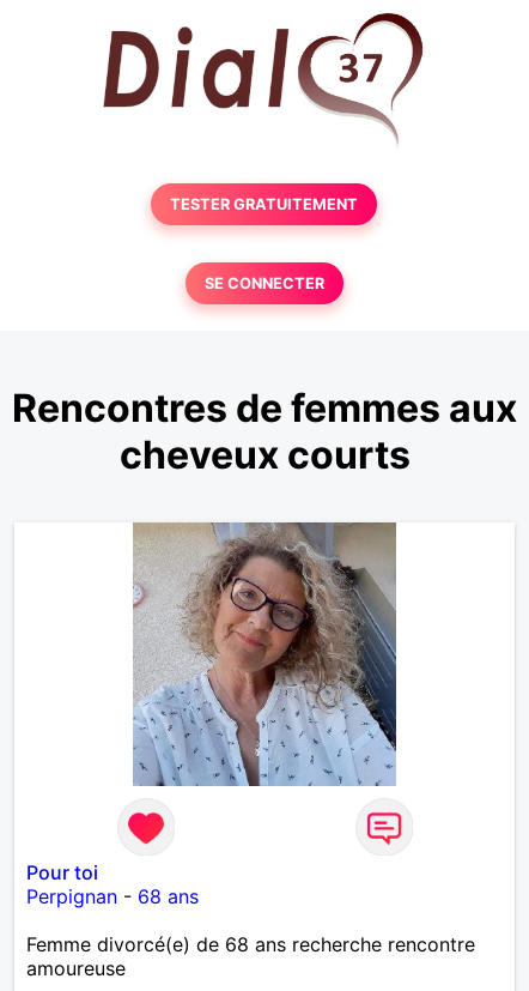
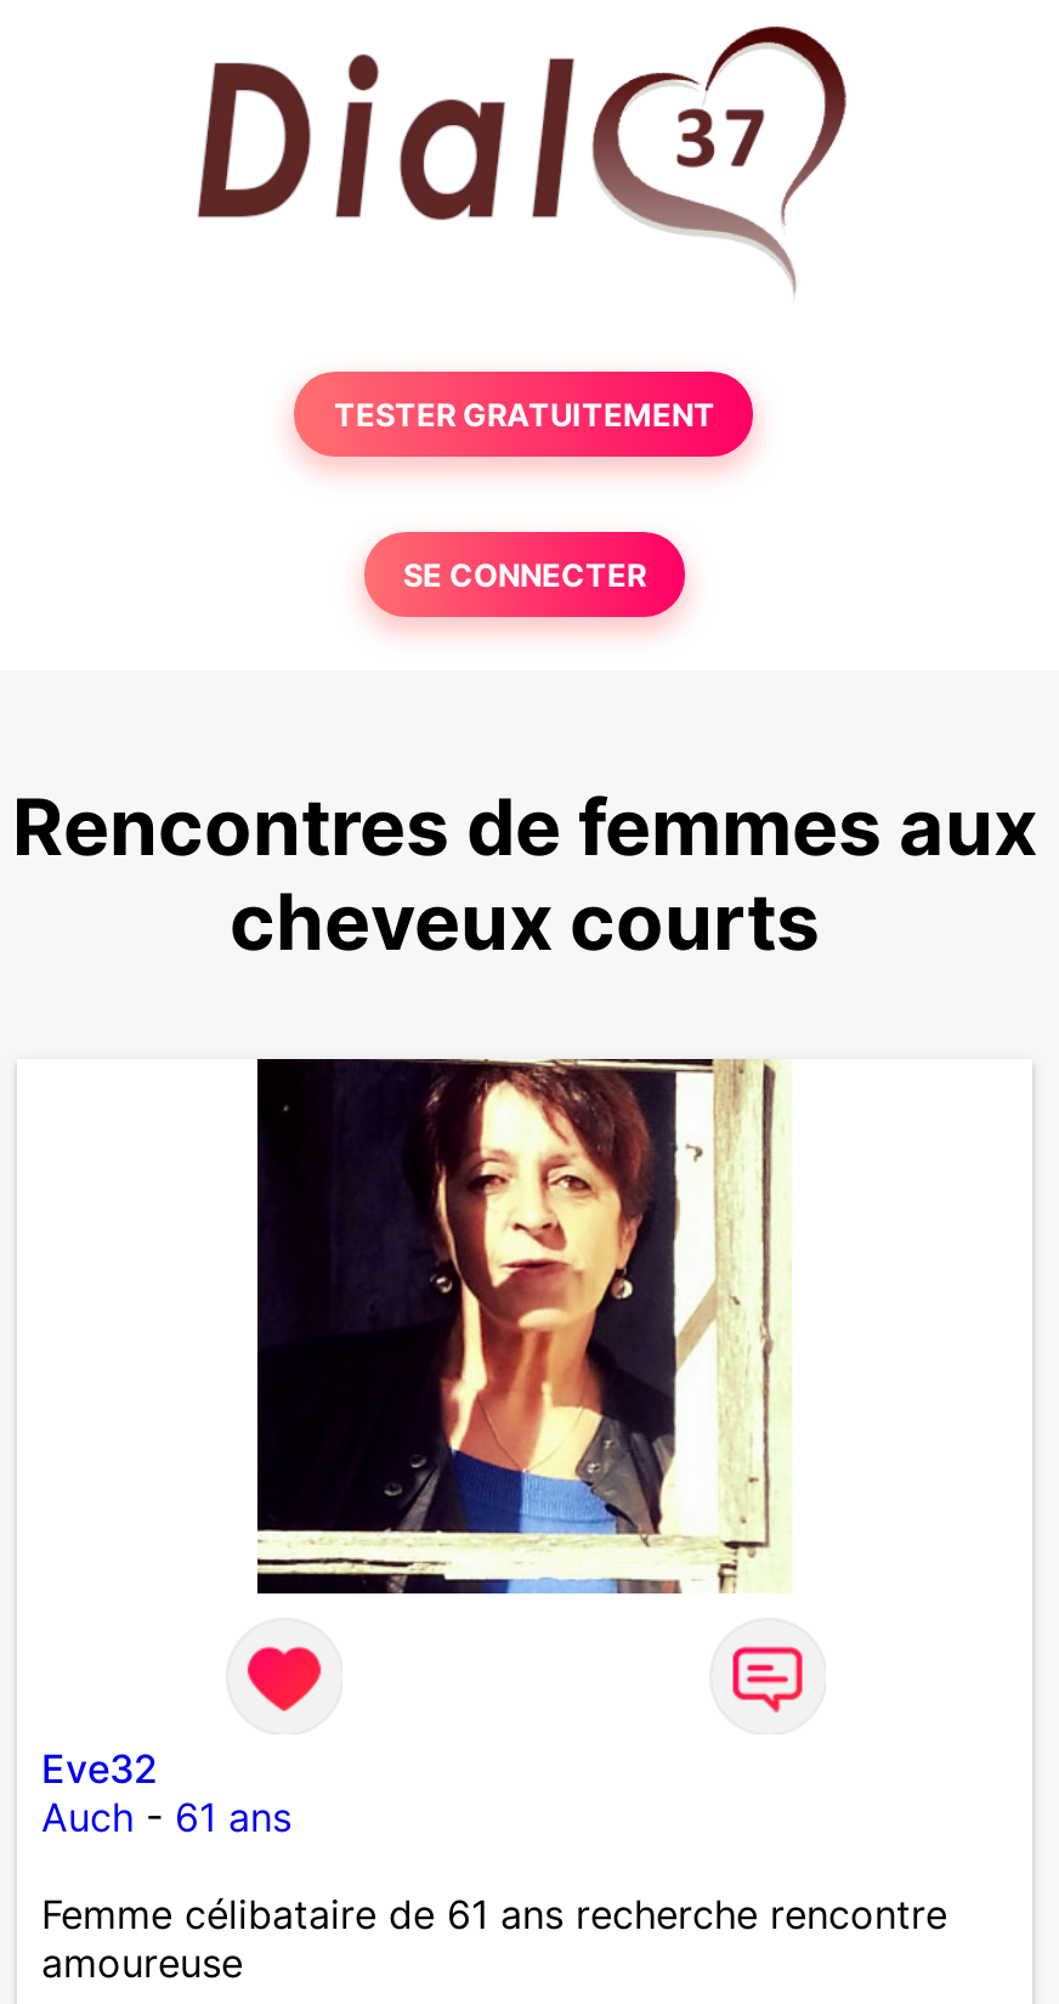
- [image]
+ [image]

- Pour toi
- Perpignan - 68 ans
+ Eve32
+ Auch - 61 ans

- Femme divorcé(e) de 68 ans recherche rencontre
+ Femme célibataire de 61 ans recherche rencontre
